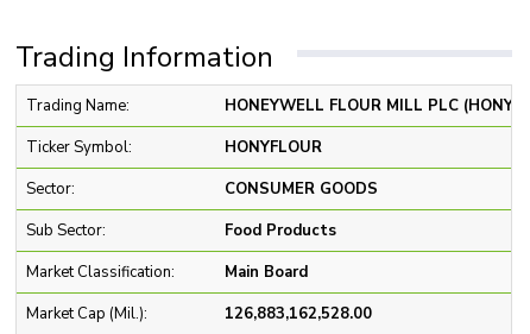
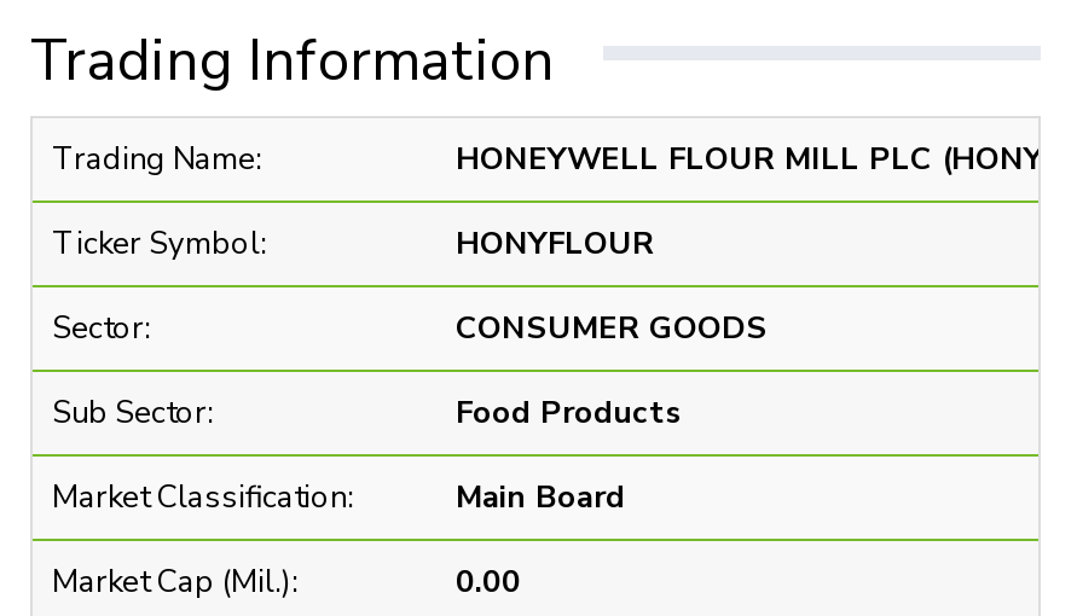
- 126,883,162,528.00
+ 0.00
